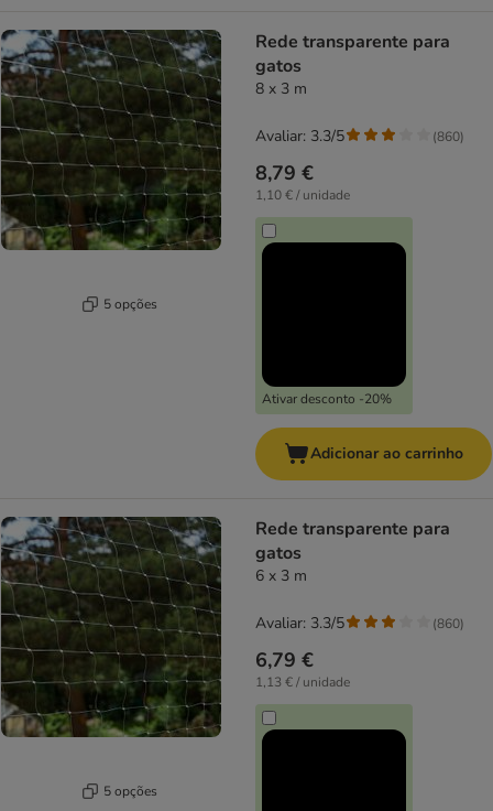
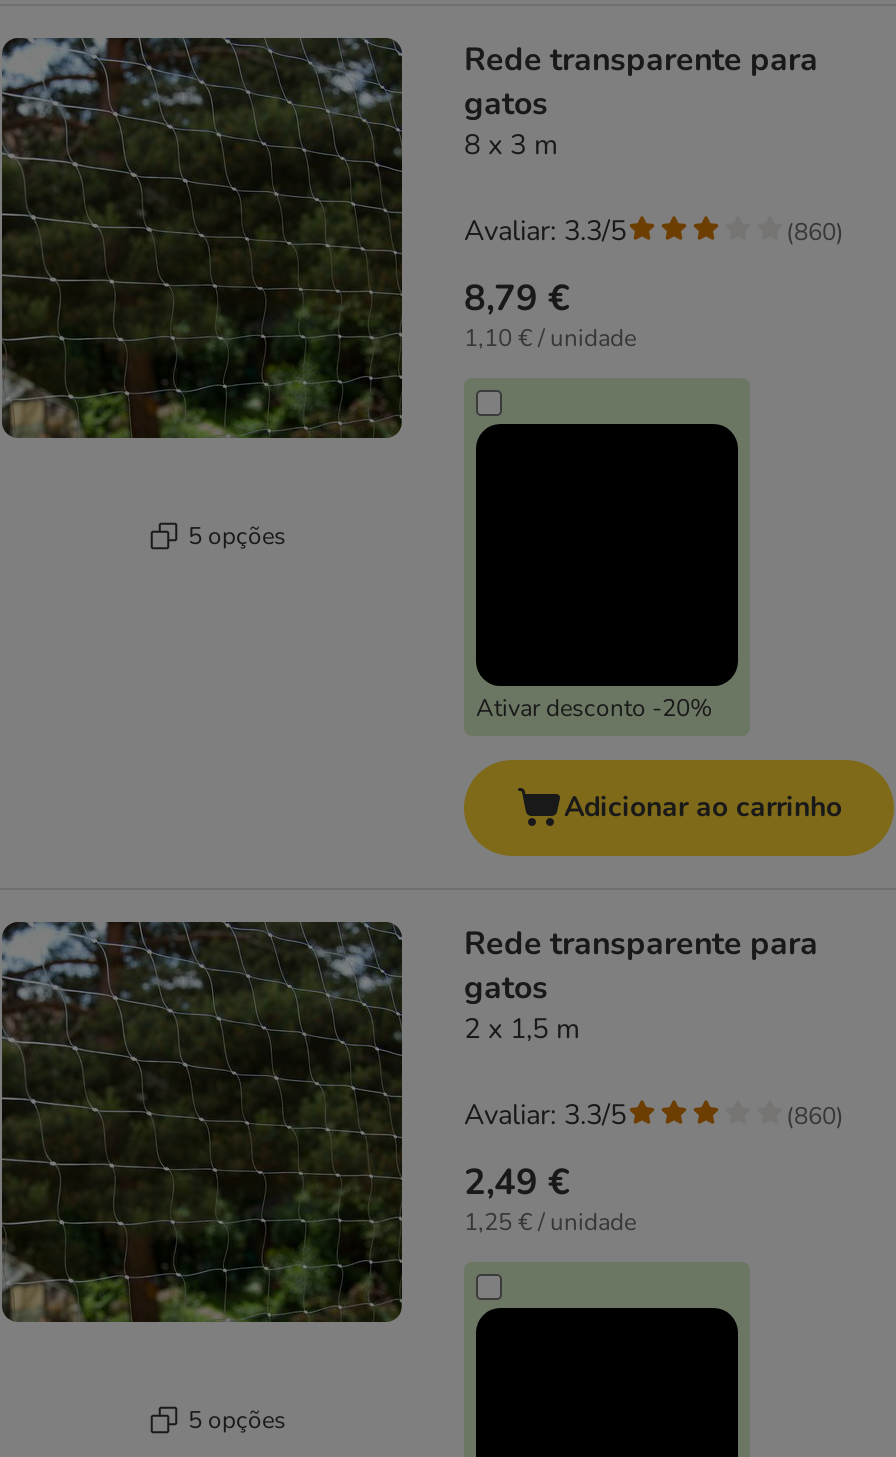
- 6 x 3 m
+ 2 x 1,5 m

- 6,79 €
+ 2,49 €

- 1,13 € / unidade
+ 1,25 € / unidade
